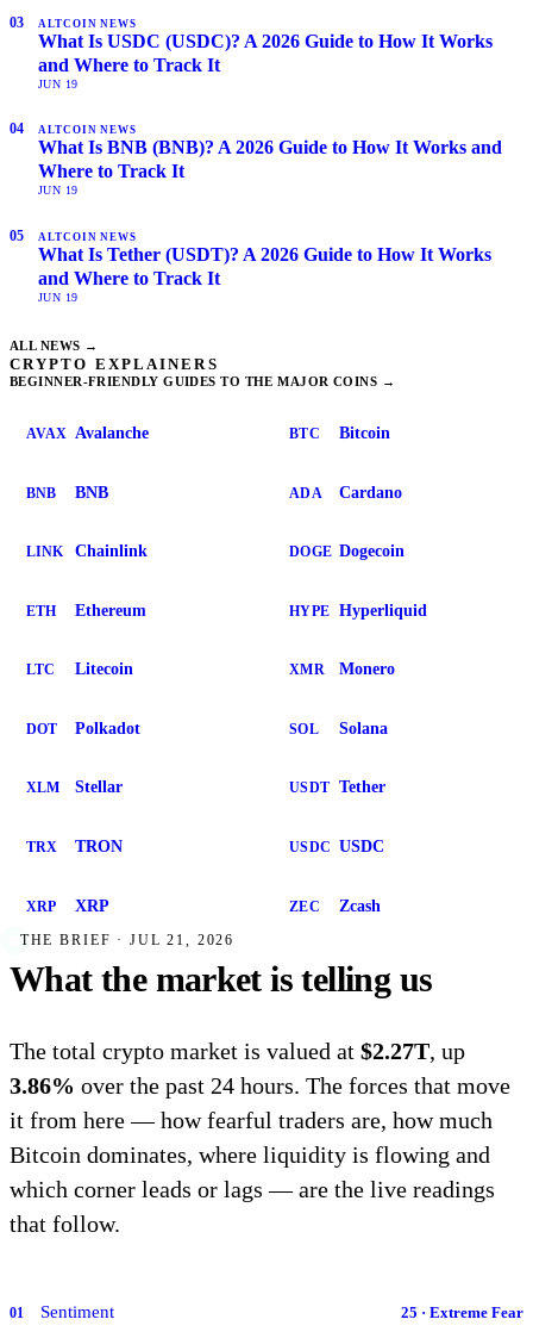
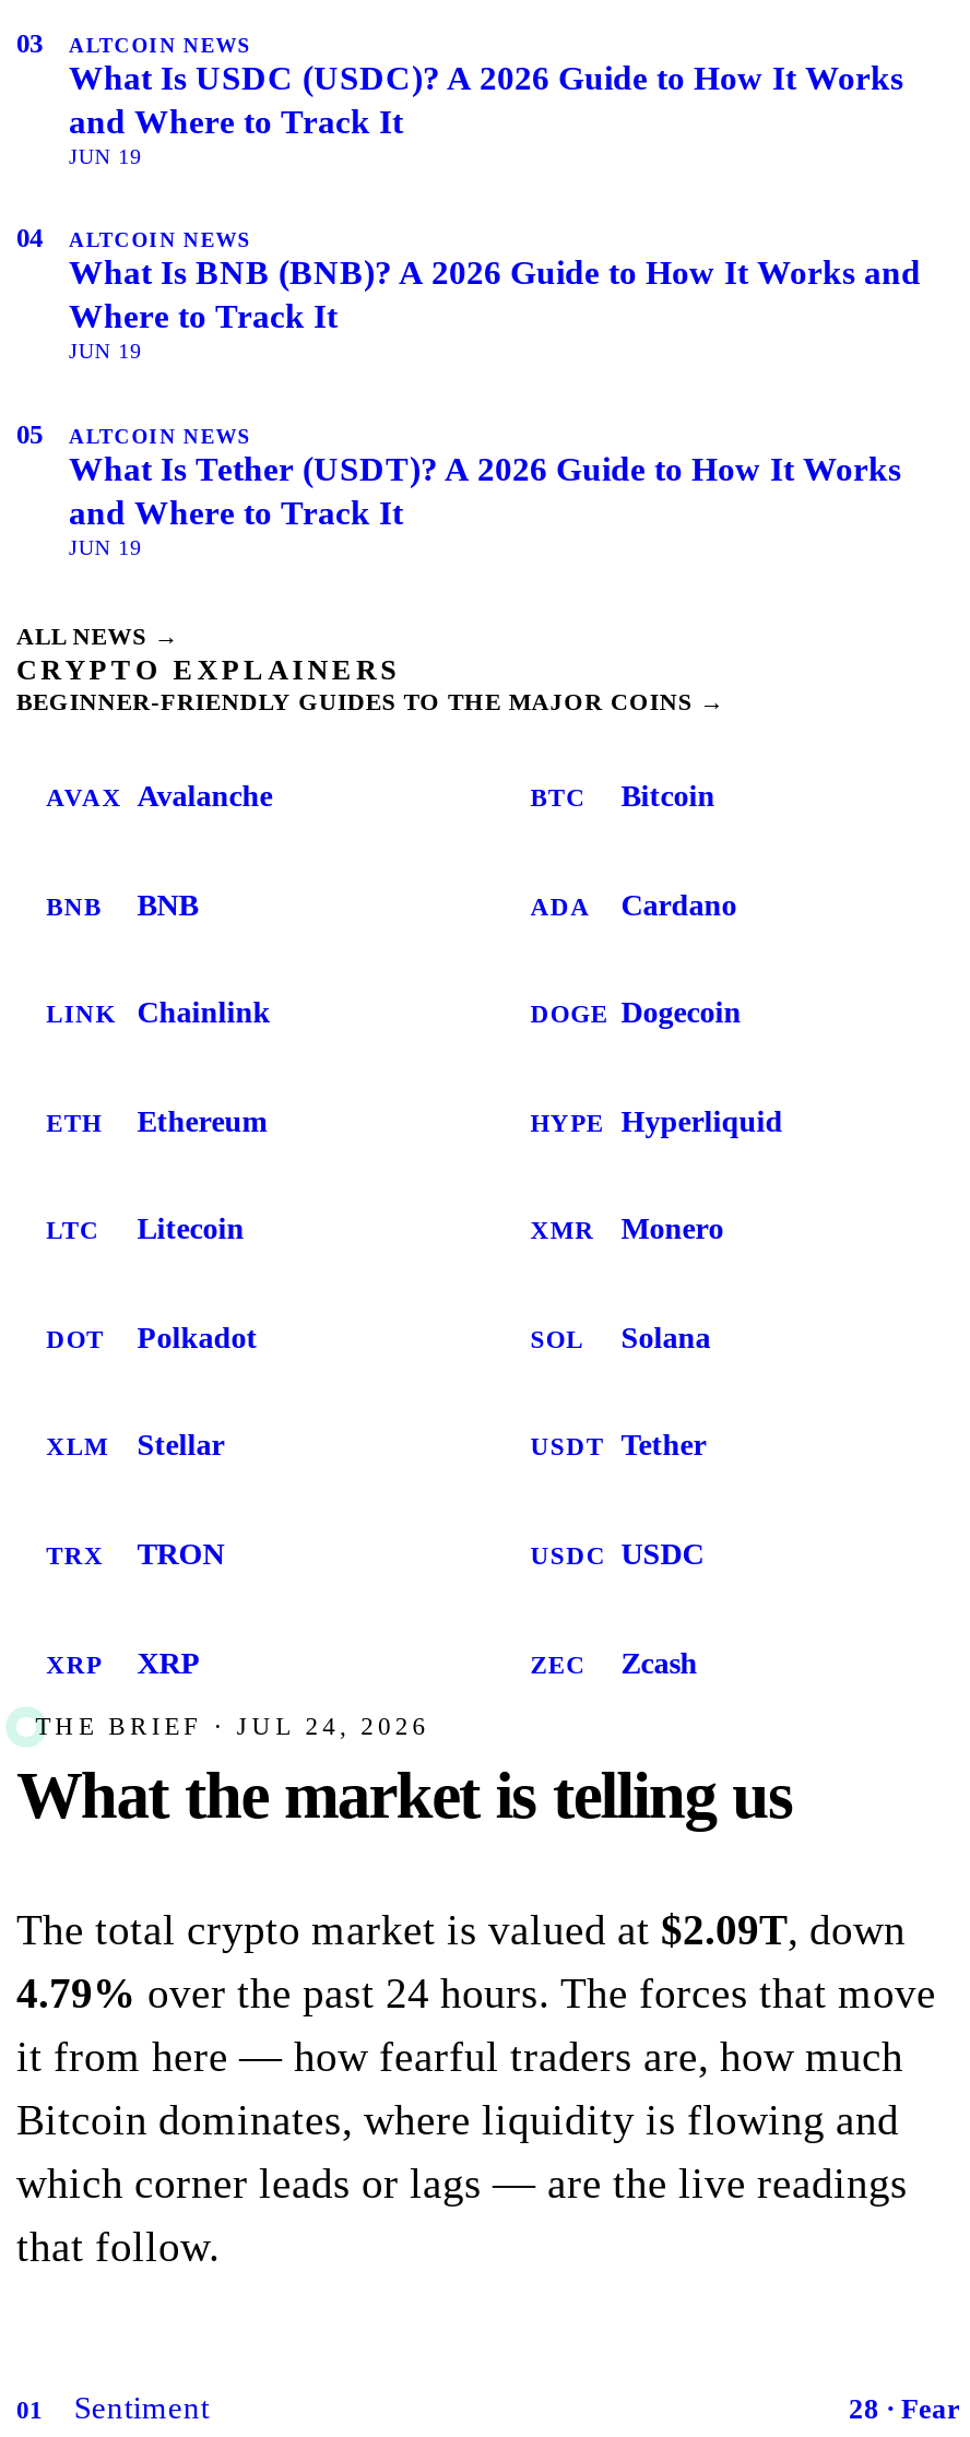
- THE BRIEF · JUL 21, 2026
+ THE BRIEF · JUL 24, 2026

- The total crypto market is valued at $2.27T, up
+ The total crypto market is valued at $2.09T, down

- 3.86% over the past 24 hours. The forces that move
+ 4.79% over the past 24 hours. The forces that move

- 25 · Extreme Fear
+ 28 · Fear
